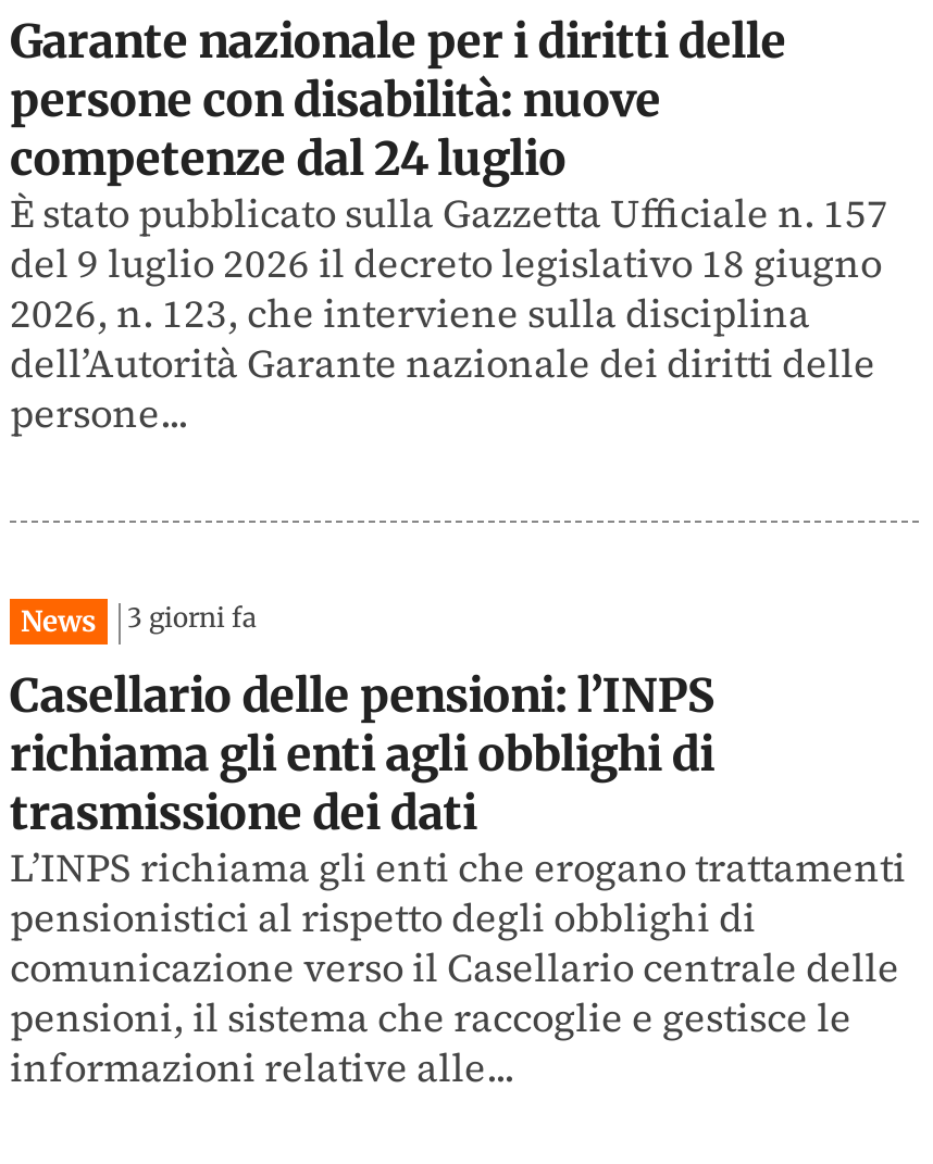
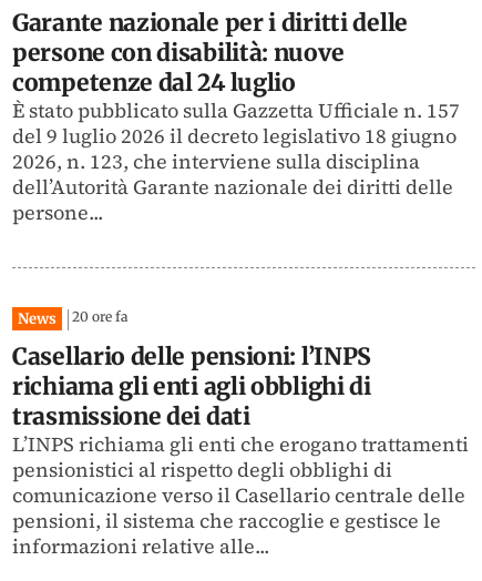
- News 3 giorni fa
+ News 20 ore fa
